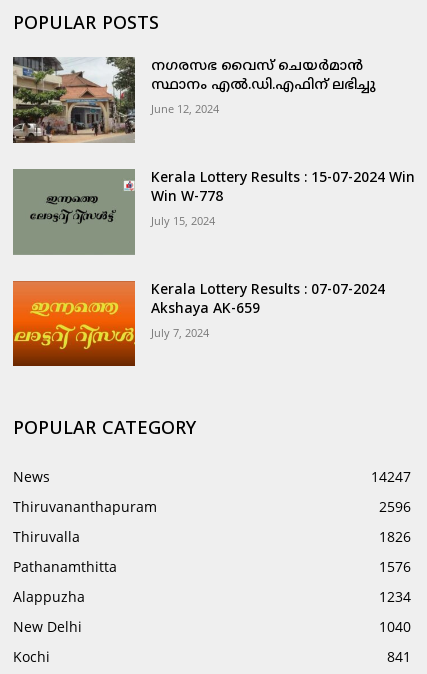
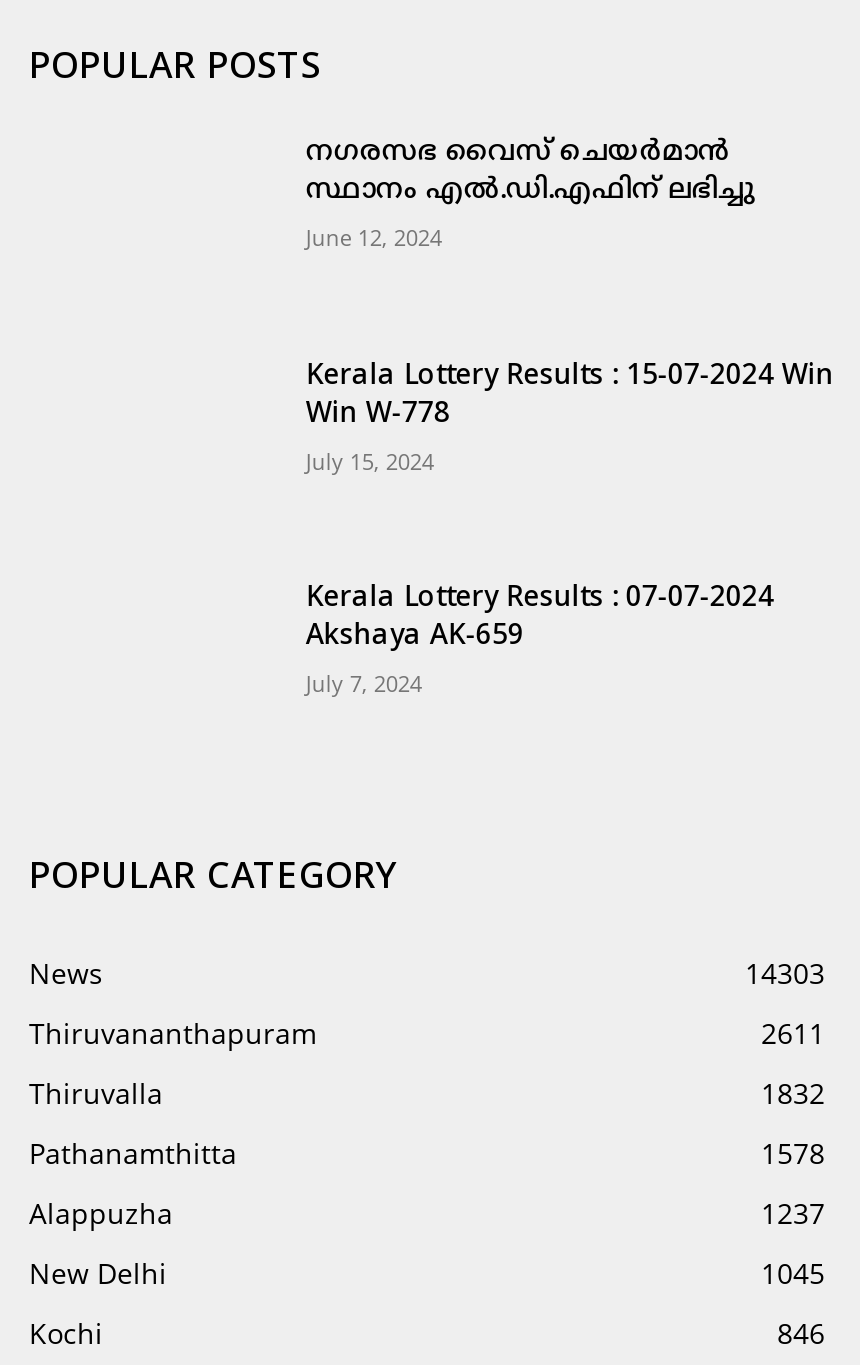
- [image]

- [image]

- [image]

- 14247
+ 14303

- 2596
+ 2611

- 1826
+ 1832

- 1576
+ 1578

- 1234
+ 1237

- 1040
+ 1045

- 841
+ 846
